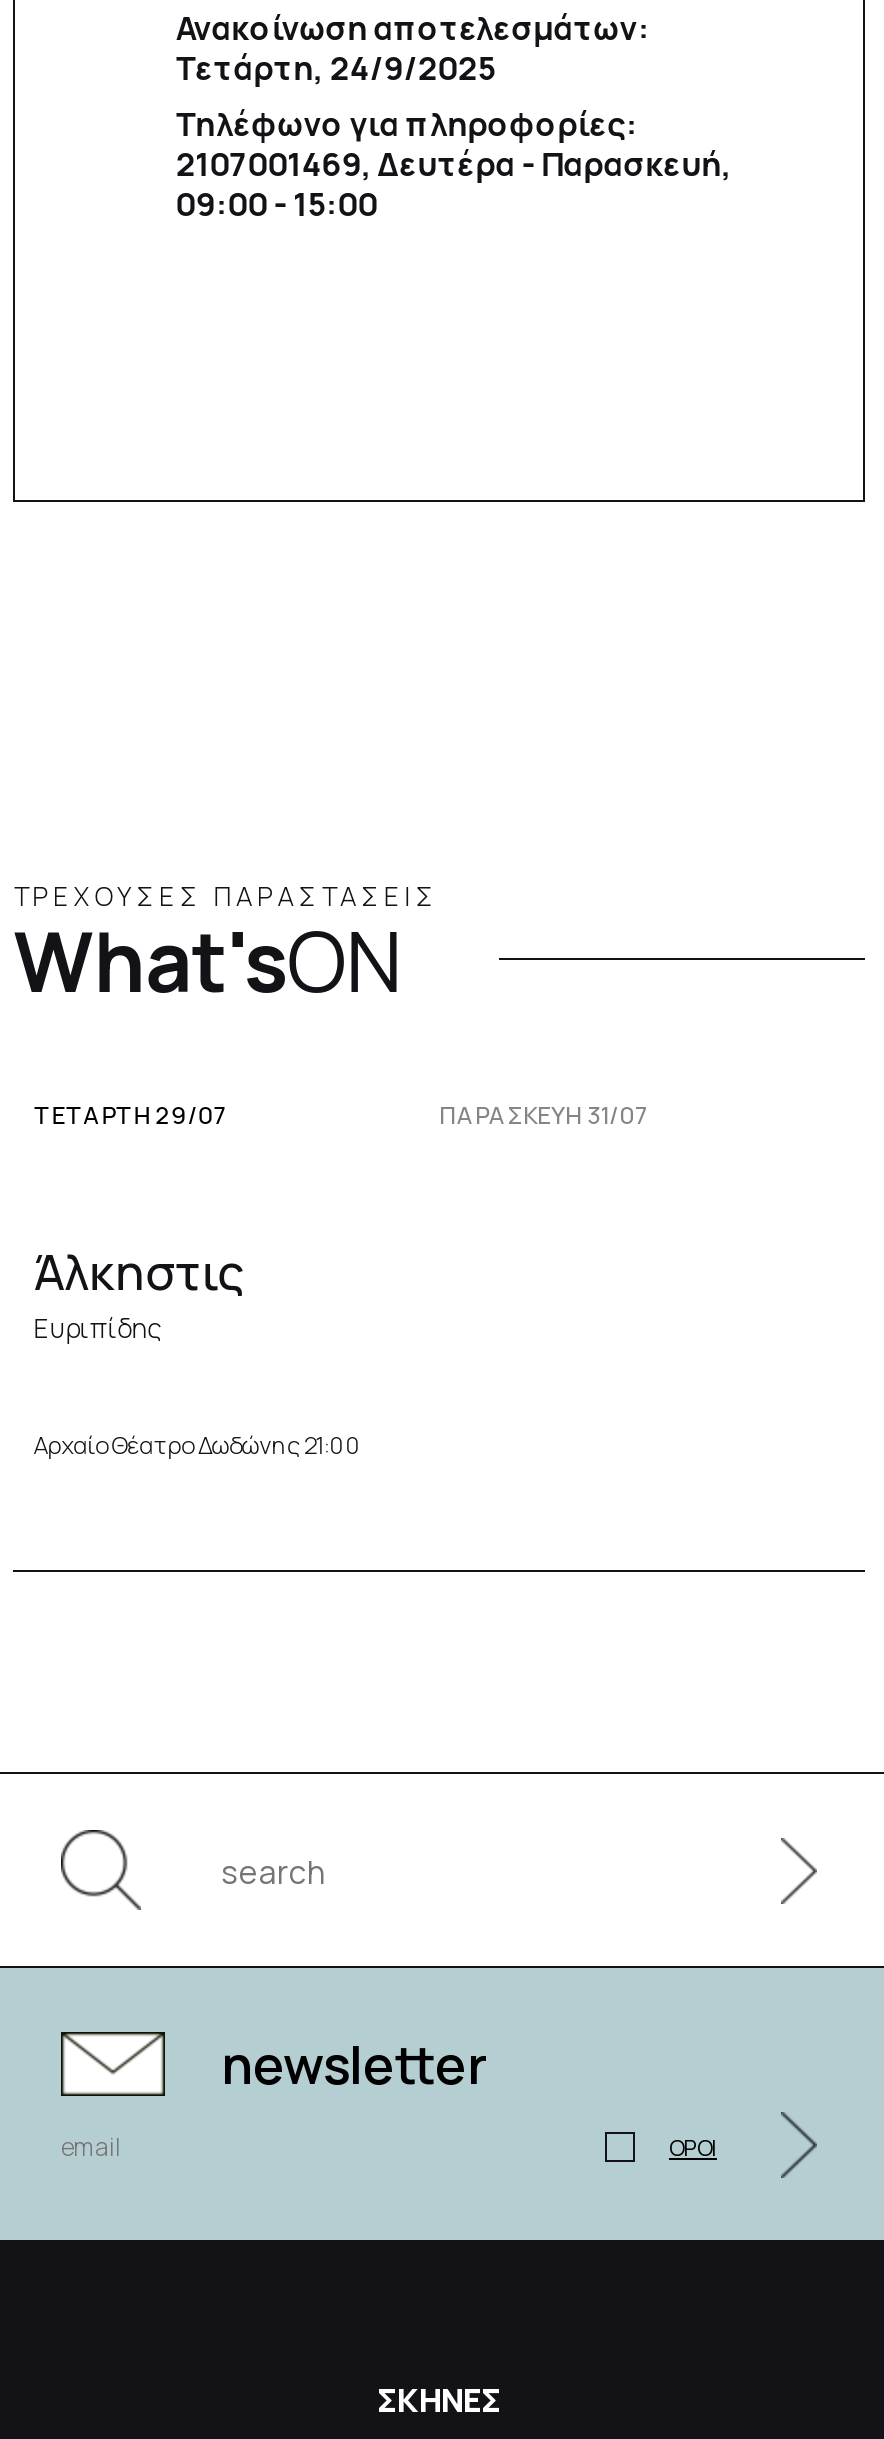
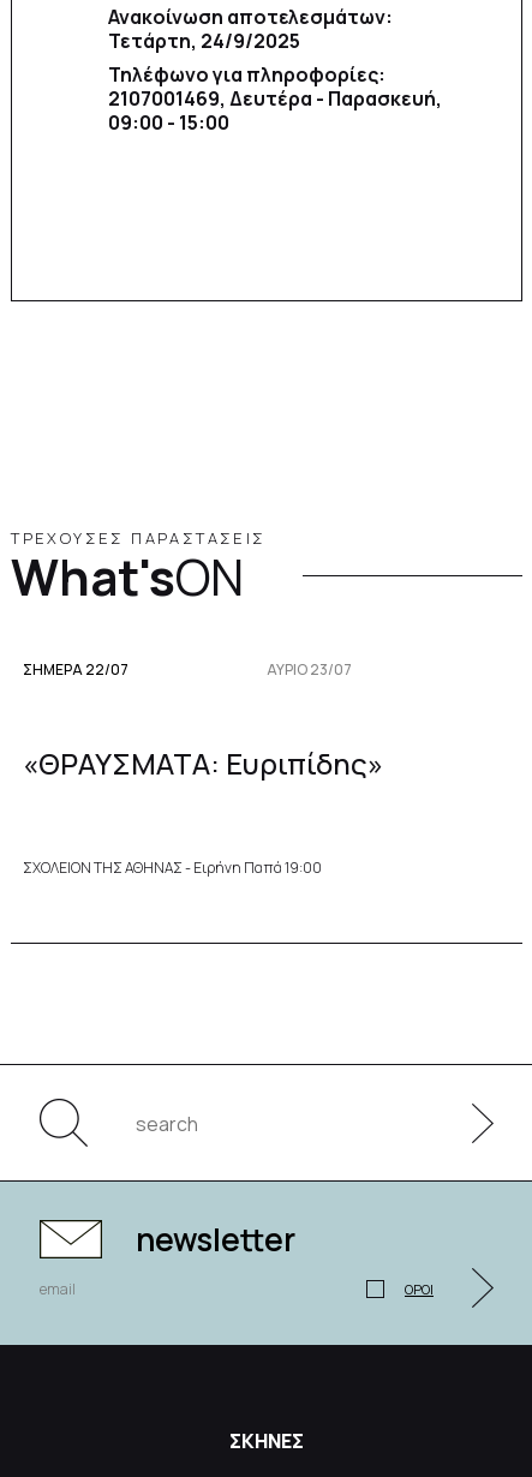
- ΤΕΤΆΡΤΗ 29/07
- ΠΑΡΑΣΚΕΥΉ 31/07
+ ΣΗΜΕΡΑ 22/07
+ ΑΥΡΙΟ 23/07

- Άλκηστις
- Ευριπίδης
+ «ΘΡΑΥΣΜΑΤΑ: Ευριπίδης»

- Αρχαίο Θέατρο Δωδώνης 21:00
+ ΣΧΟΛΕΙΟΝ ΤΗΣ ΑΘΗΝΑΣ - Ειρήνη Παπά 19:00
